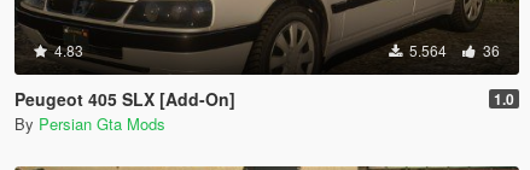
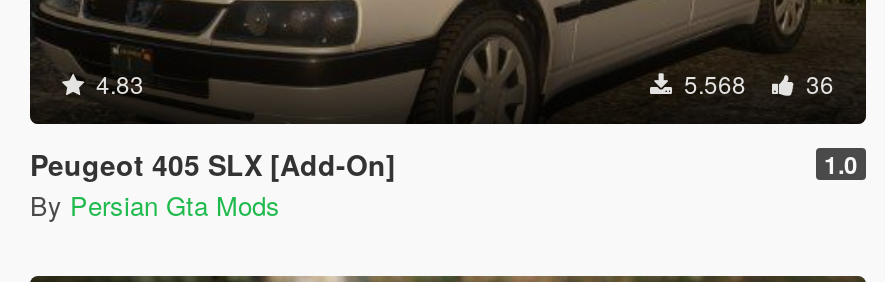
- 5.564 36
+ 5.568 36
